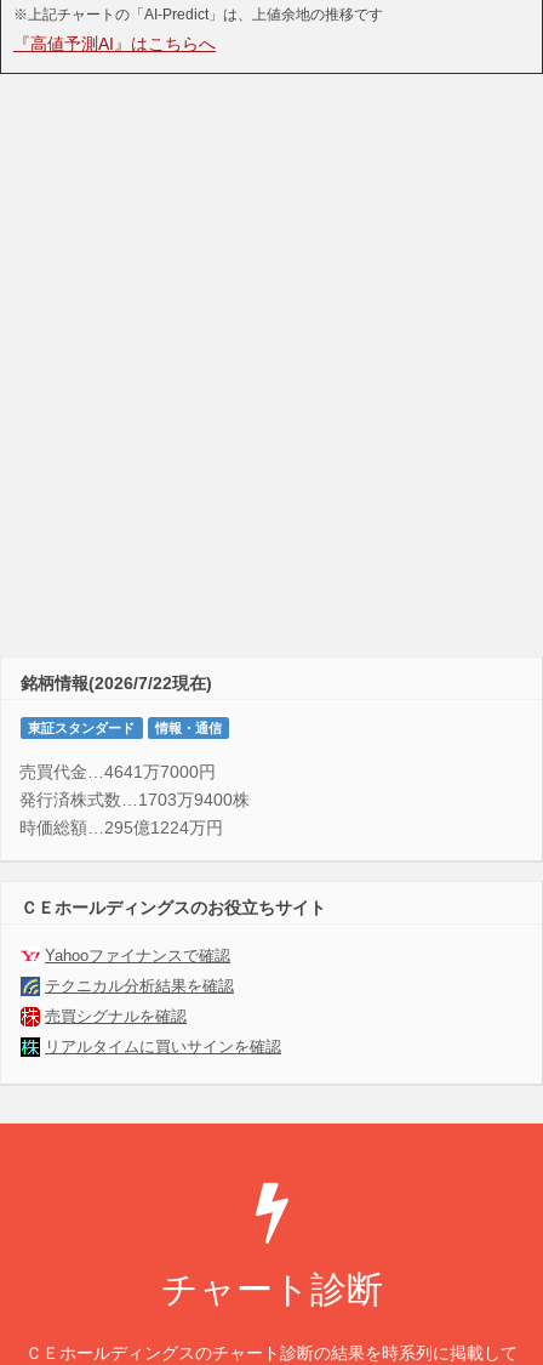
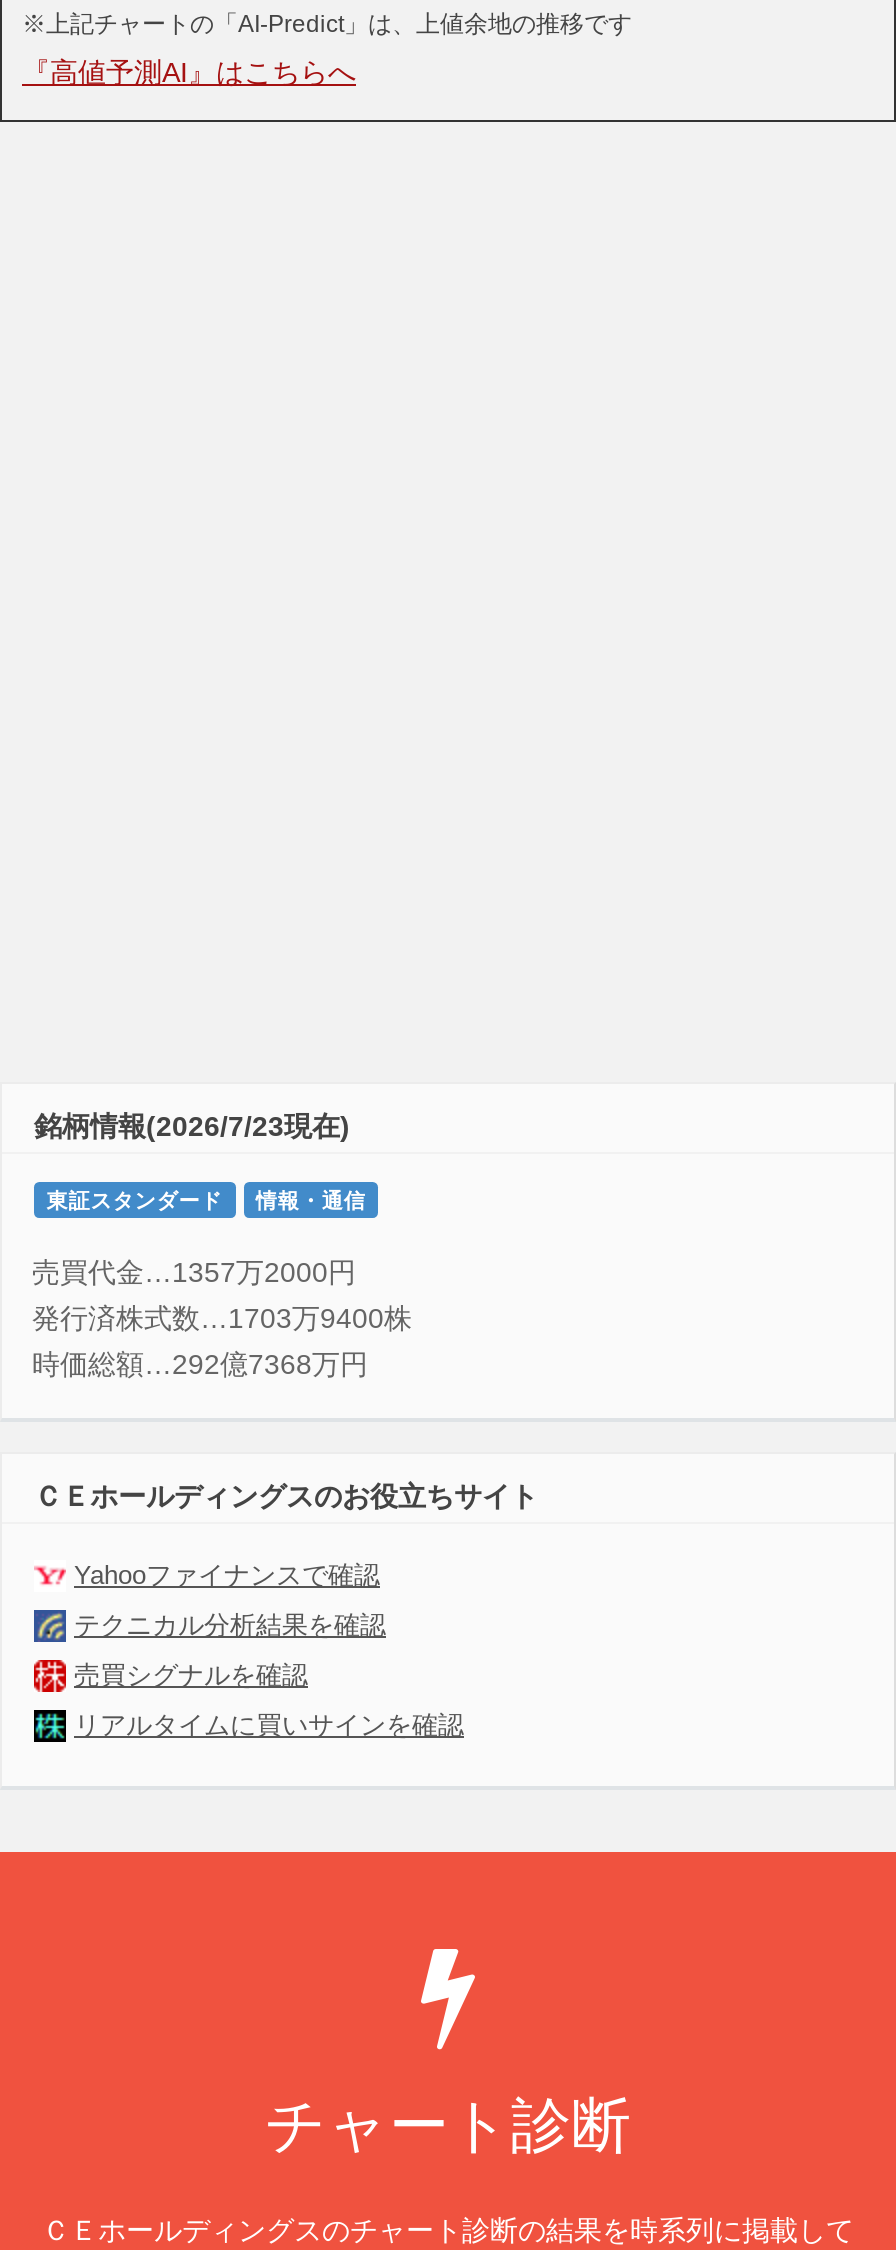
- 銘柄情報(2026/7/22現在)
+ 銘柄情報(2026/7/23現在)

- 売買代金…4641万7000円
+ 売買代金…1357万2000円

- 時価総額…295億1224万円
+ 時価総額…292億7368万円
